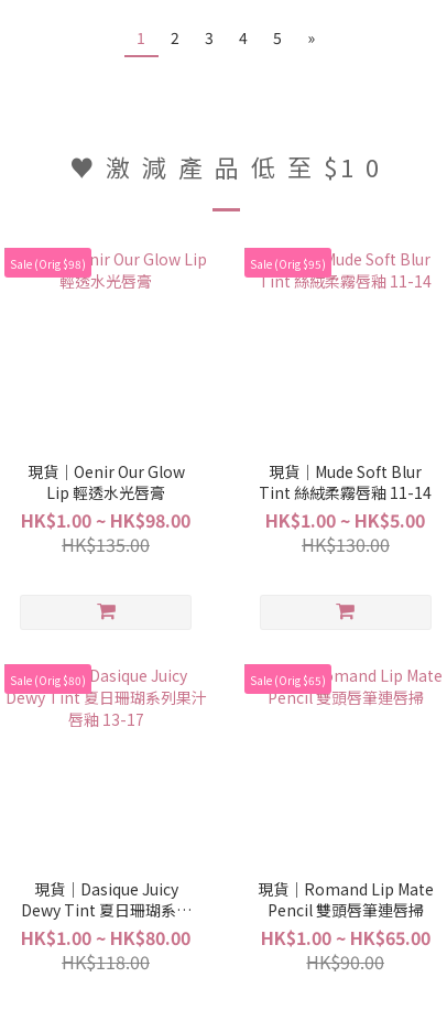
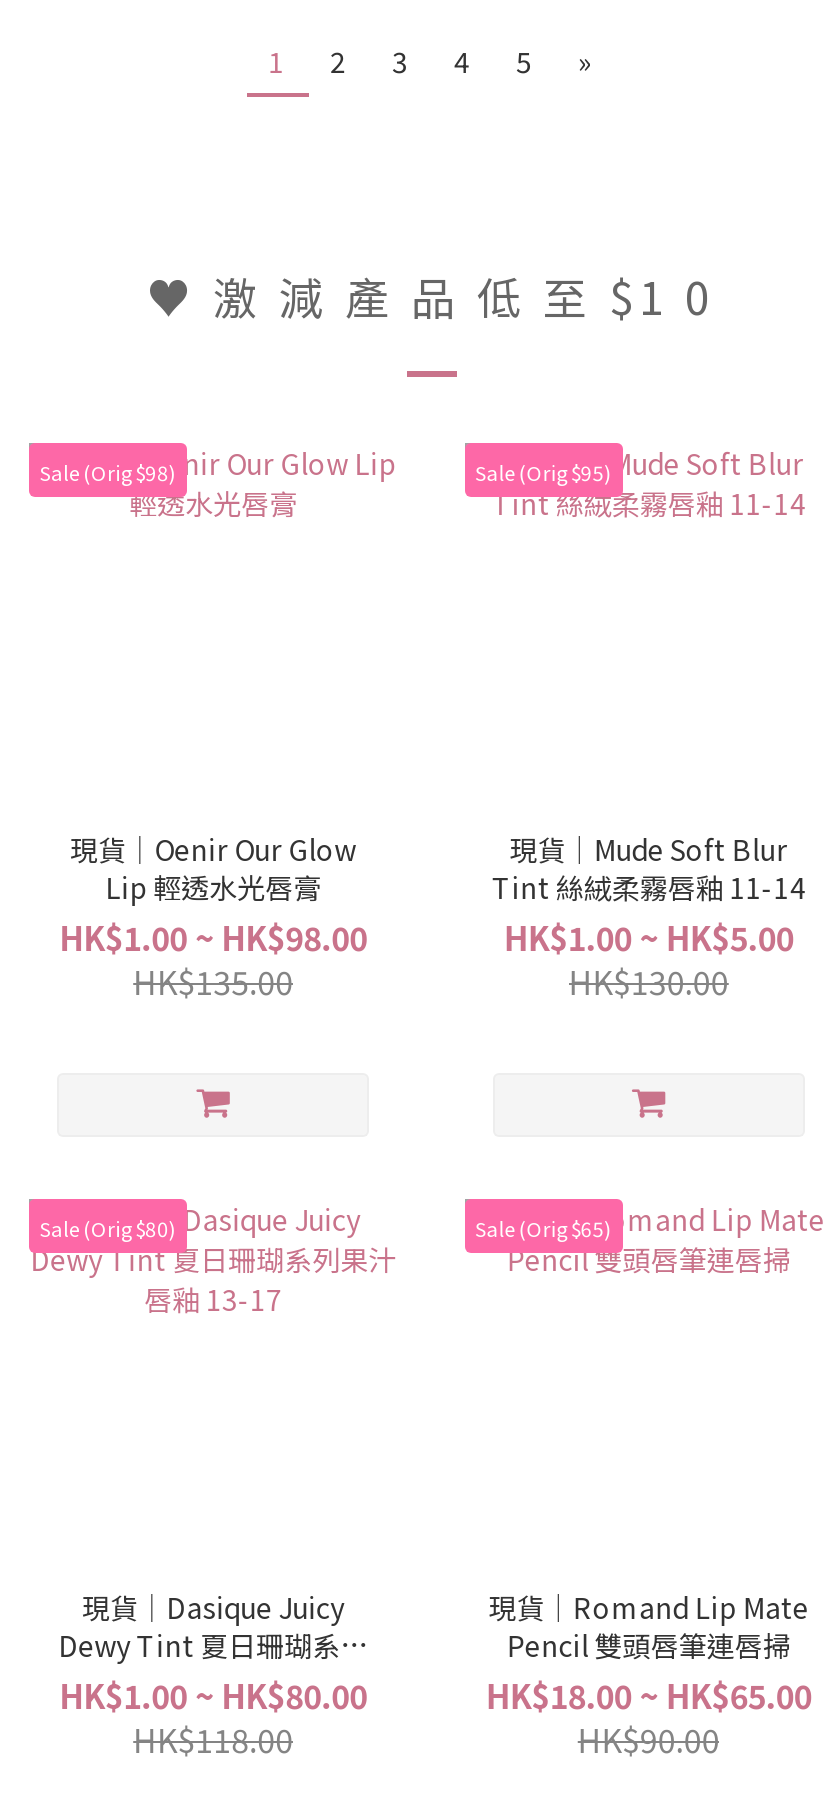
- HK$1.00 ~ HK$65.00
+ HK$18.00 ~ HK$65.00
